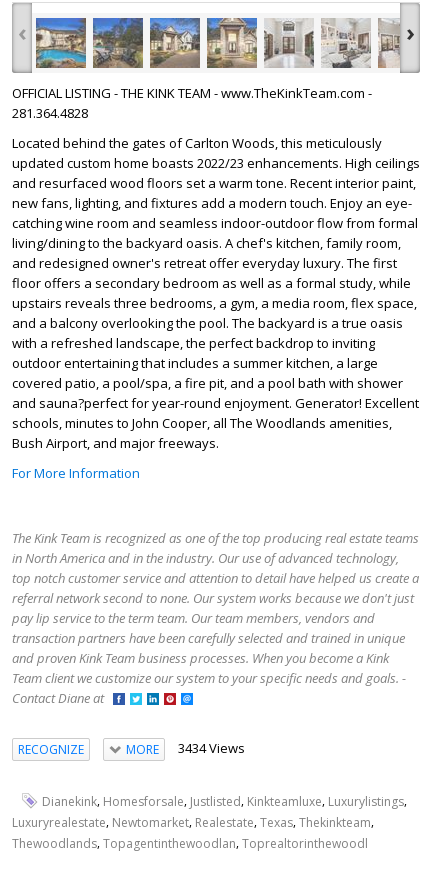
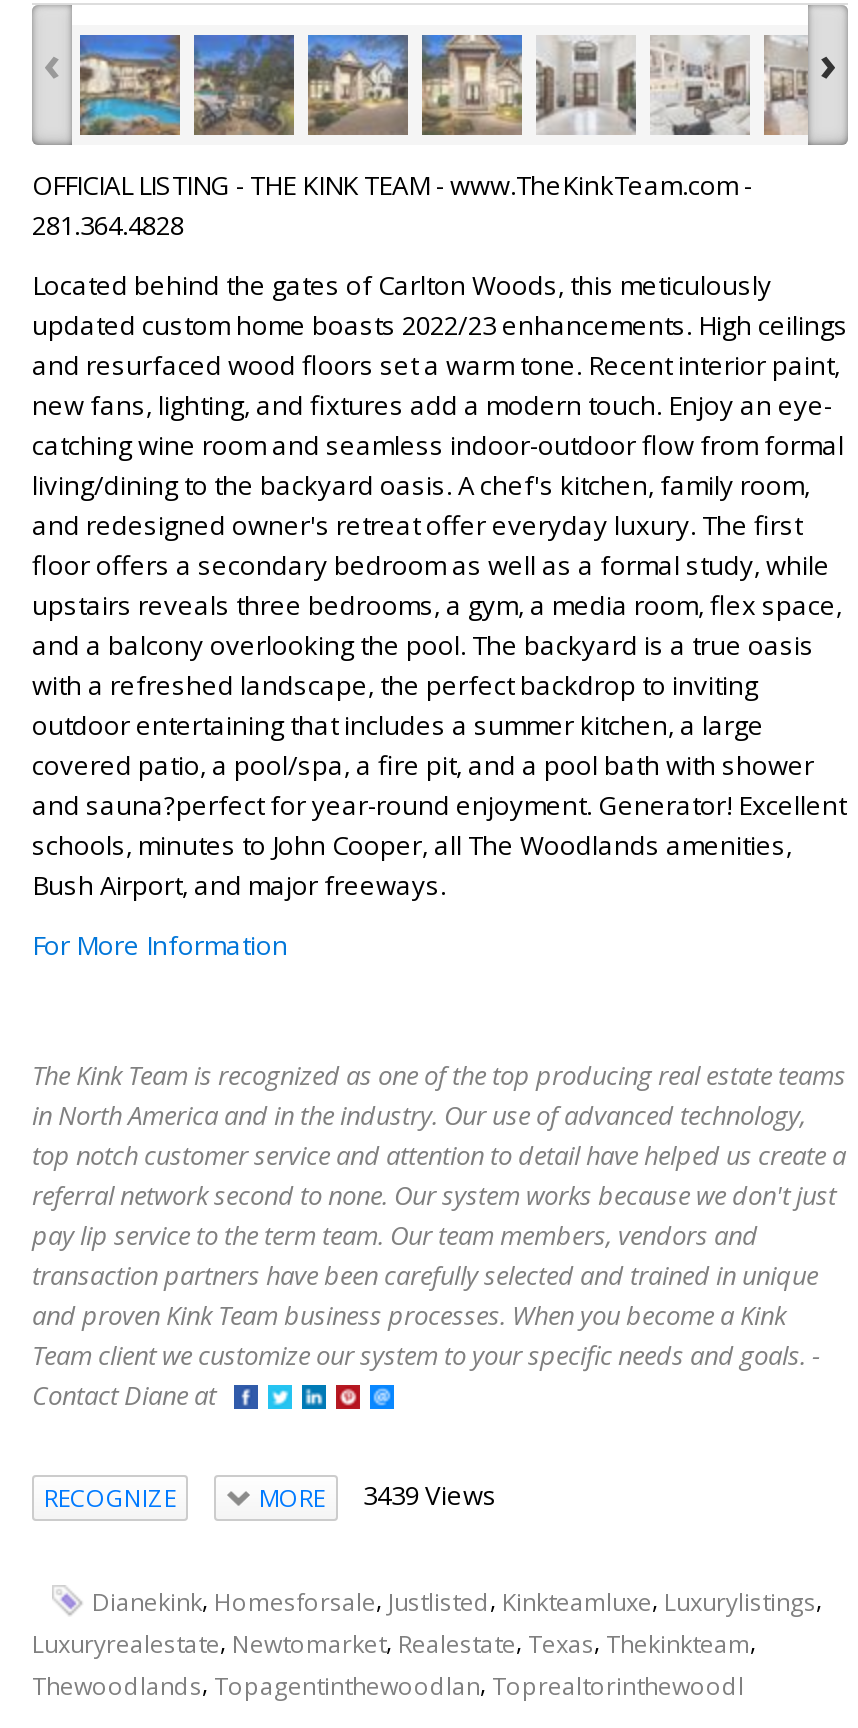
- MORE 3434 Views
+ MORE 3439 Views
